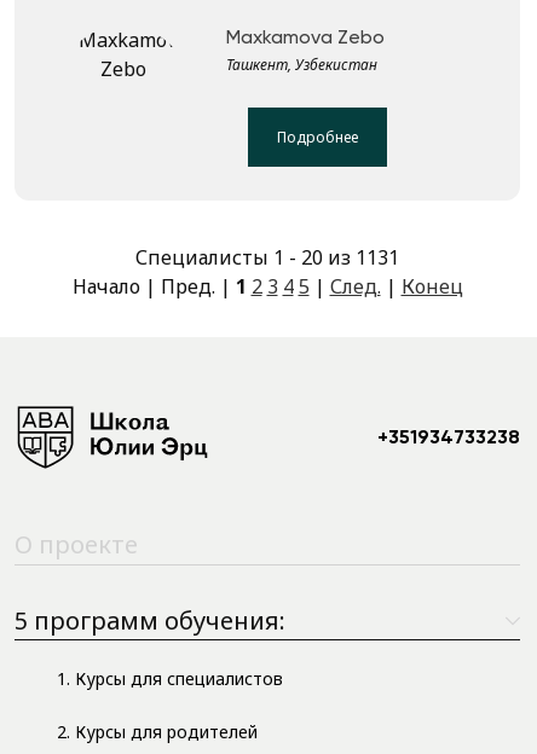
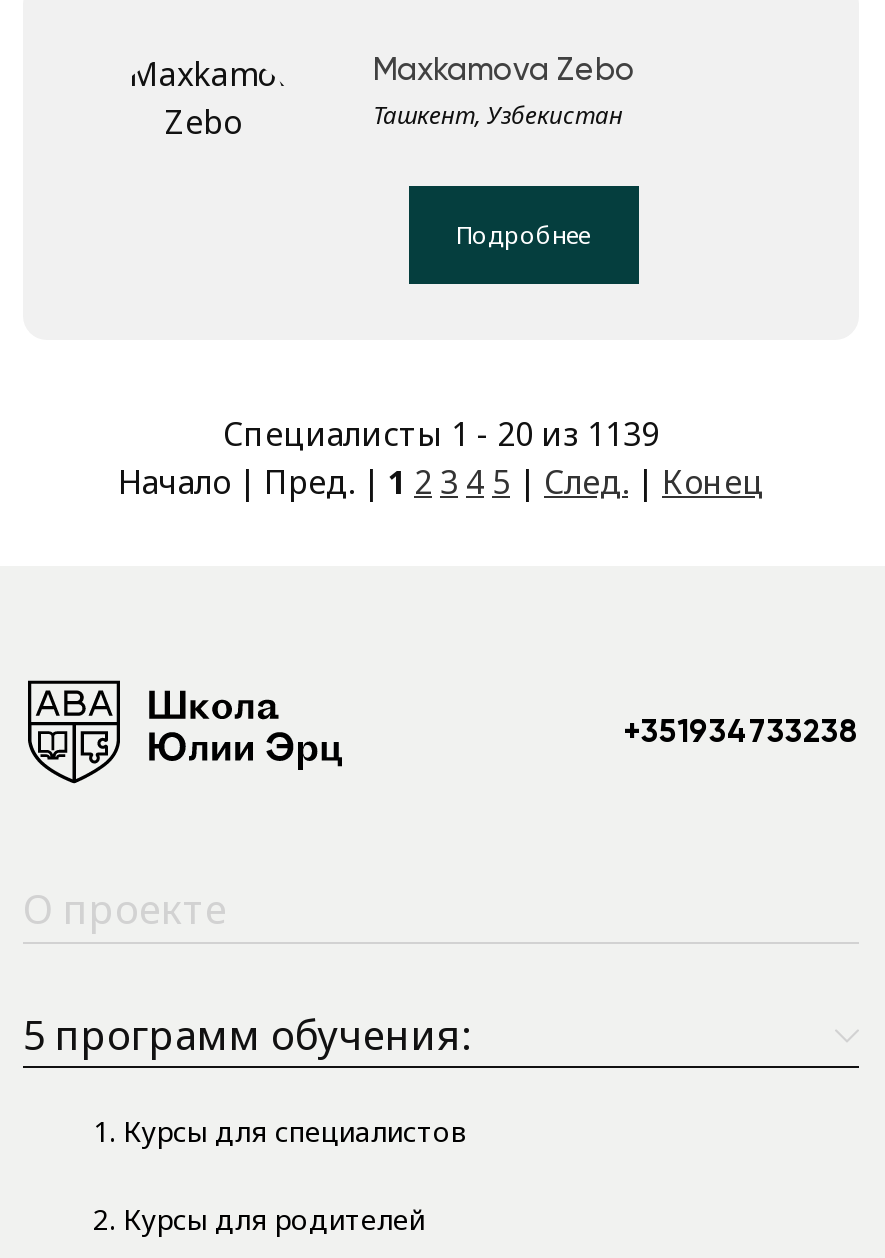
- Специалисты 1 - 20 из 1131
+ Специалисты 1 - 20 из 1139
